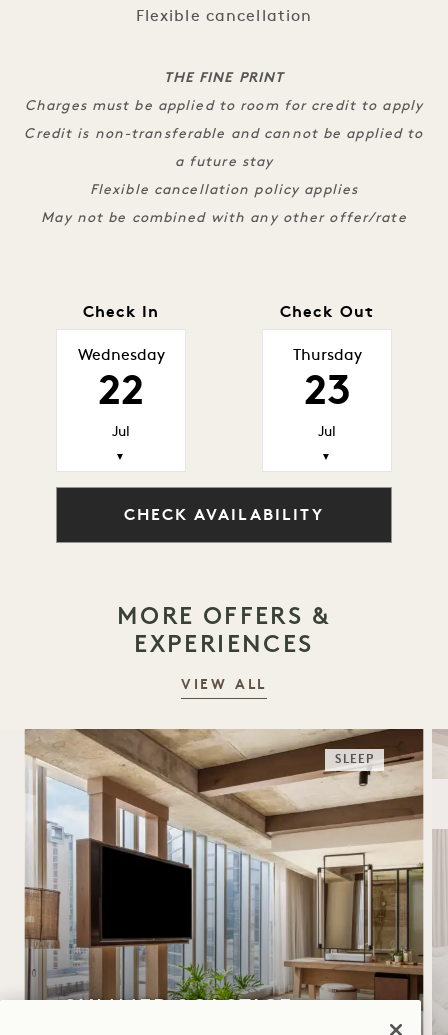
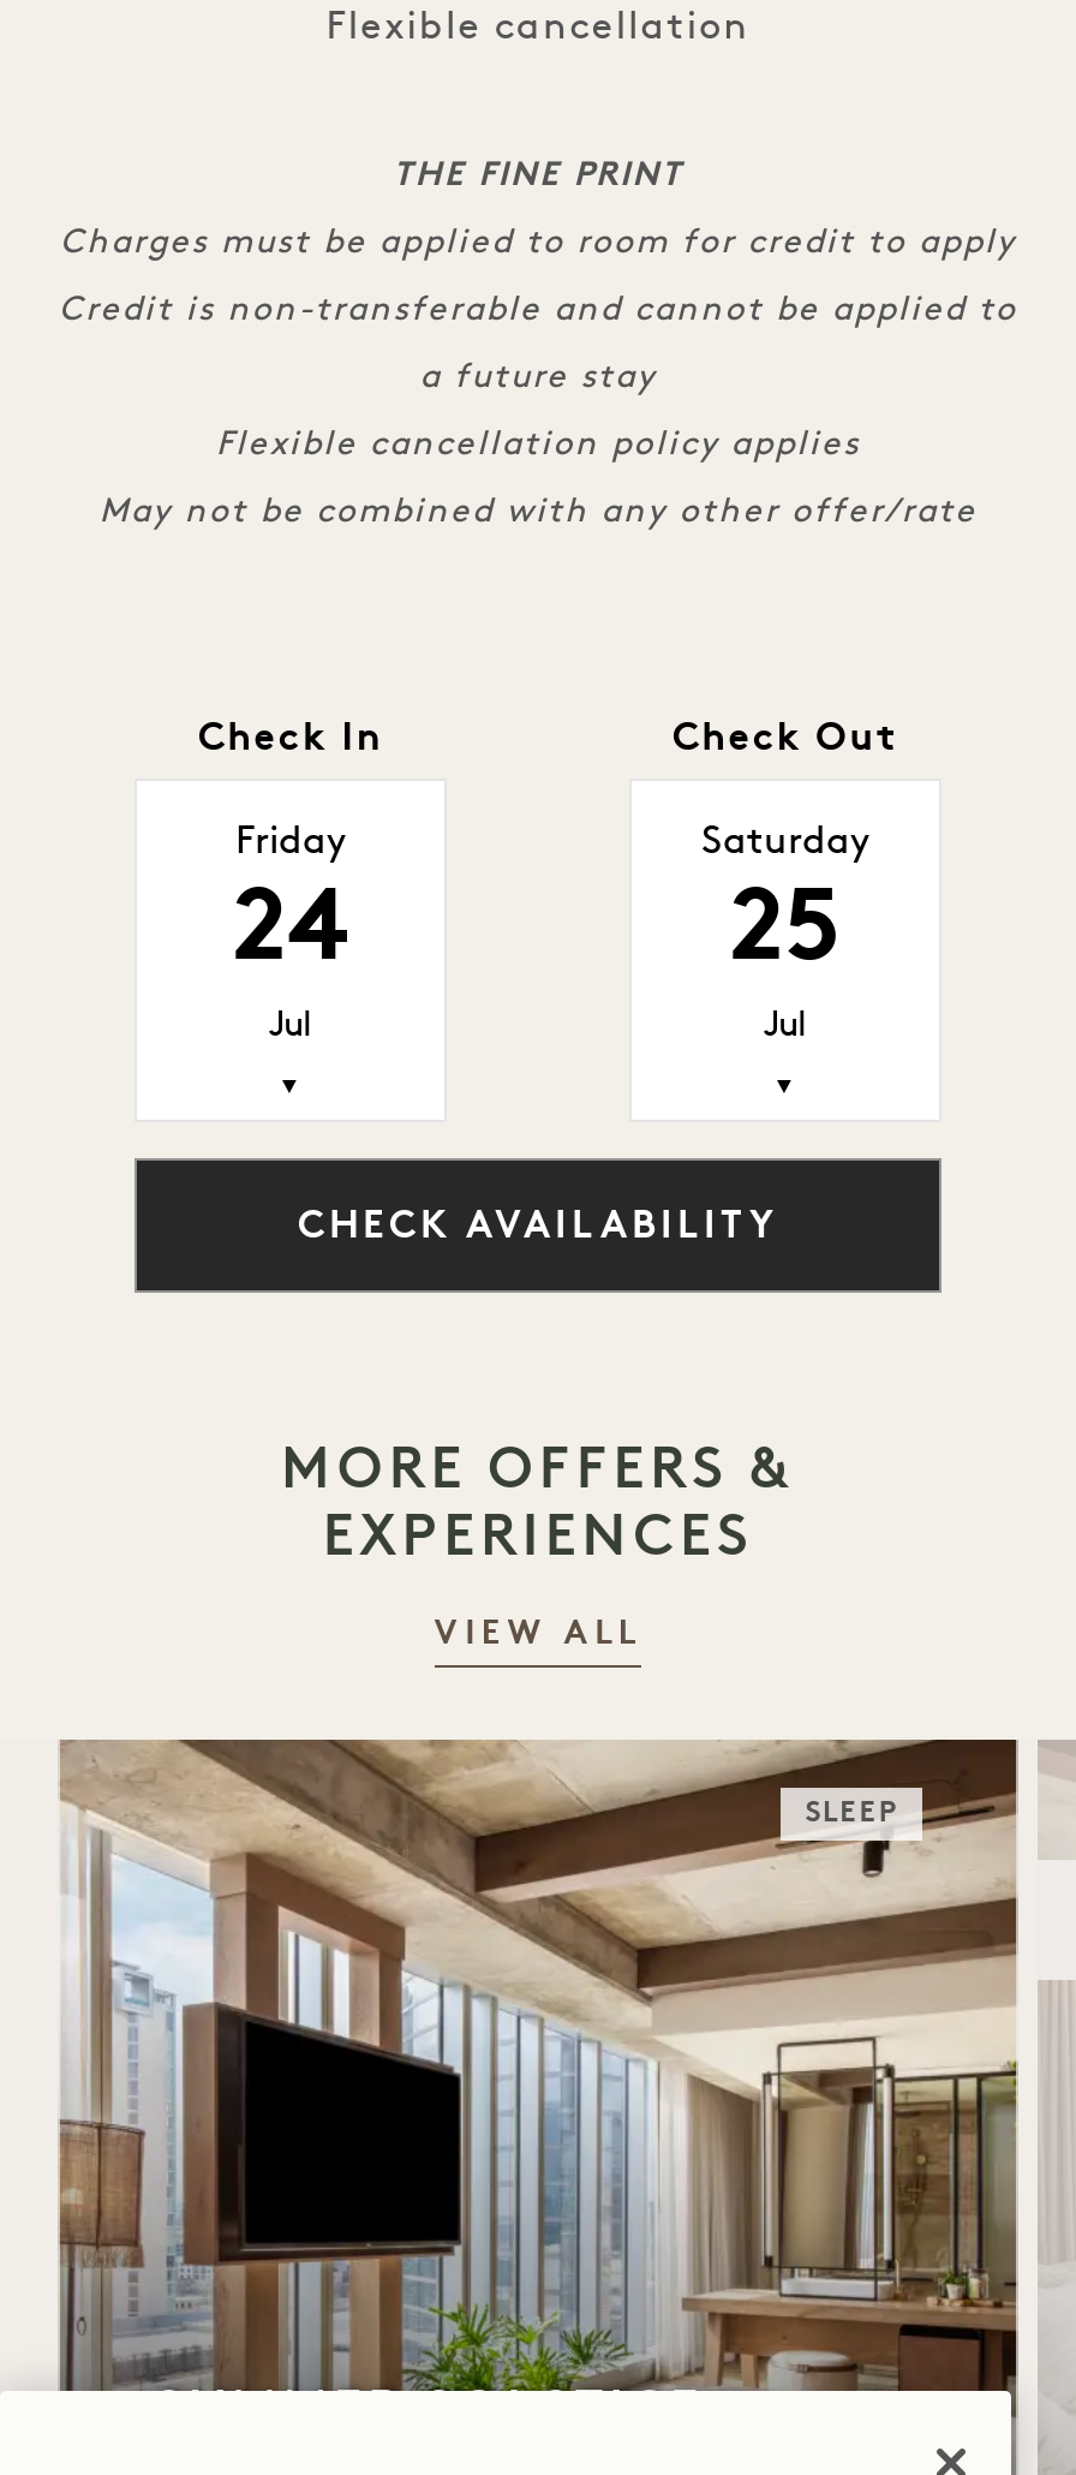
- Wednesday
- 22
+ Friday
+ 24

- Thursday
- 23
+ Saturday
+ 25
